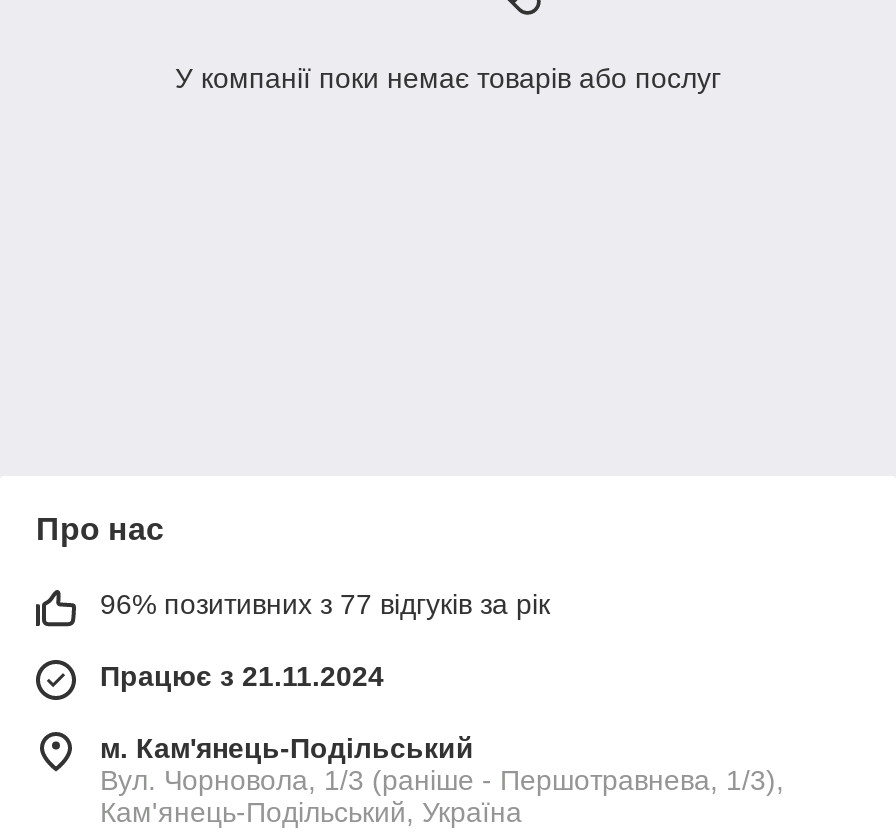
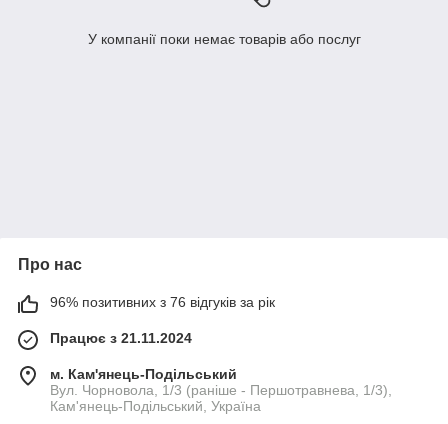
- 96% позитивних з 77 відгуків за рік
+ 96% позитивних з 76 відгуків за рік
